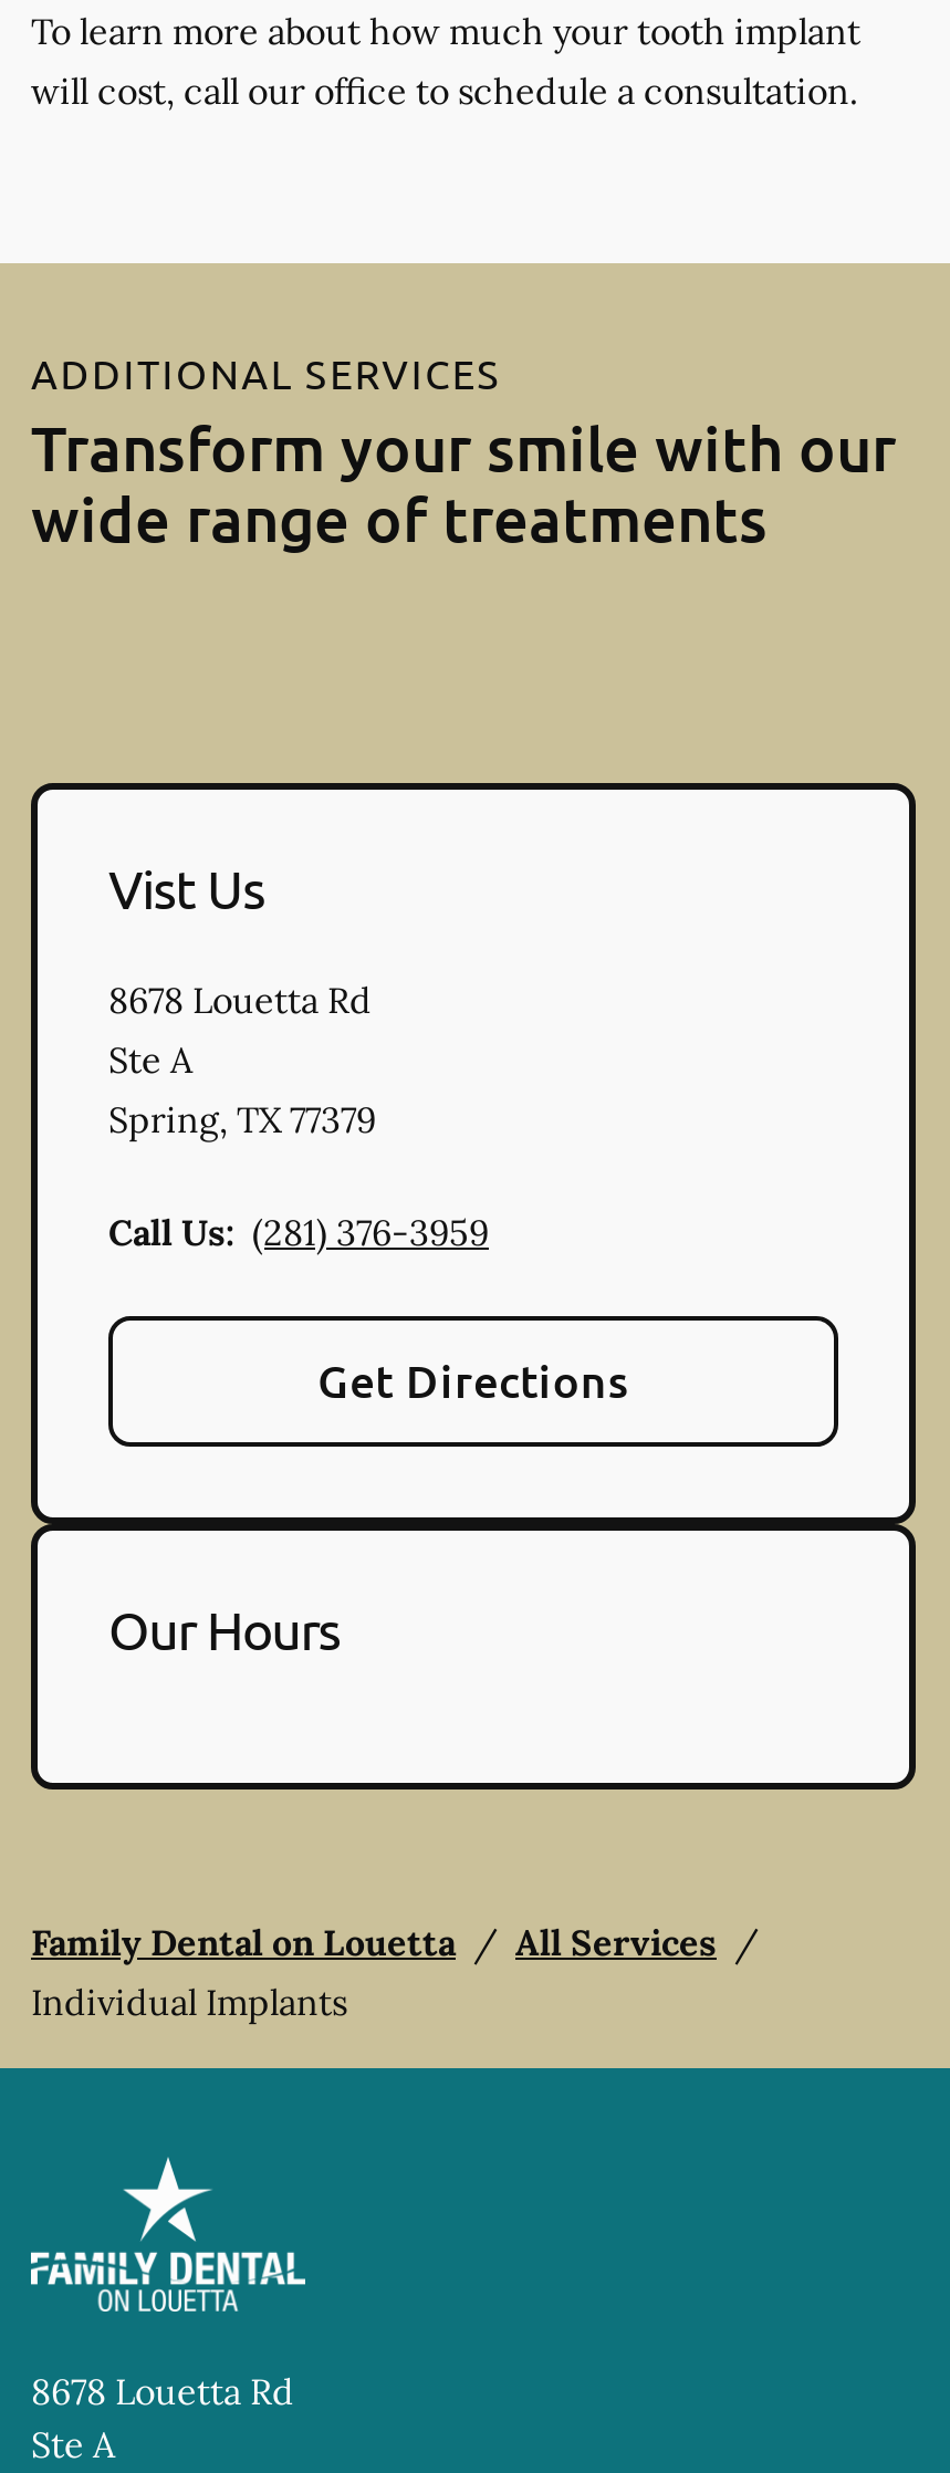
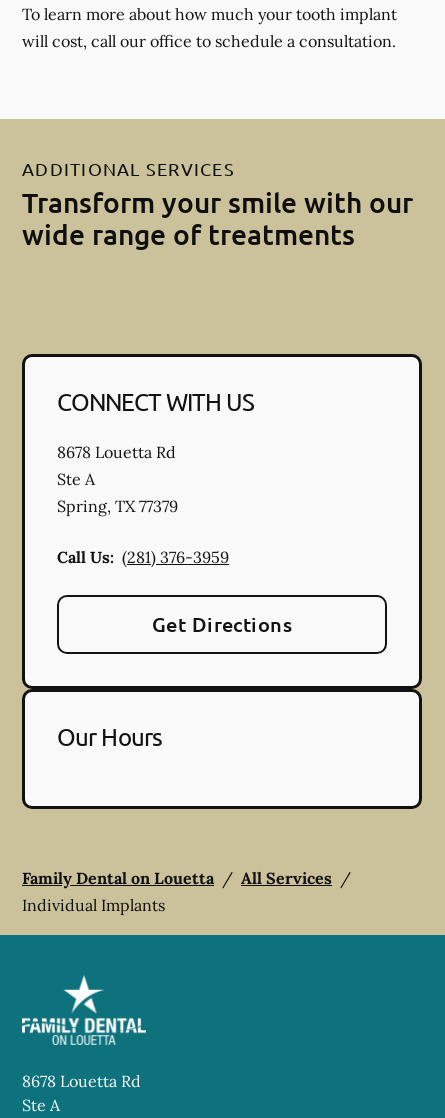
- Vist Us
+ CONNECT WITH US
